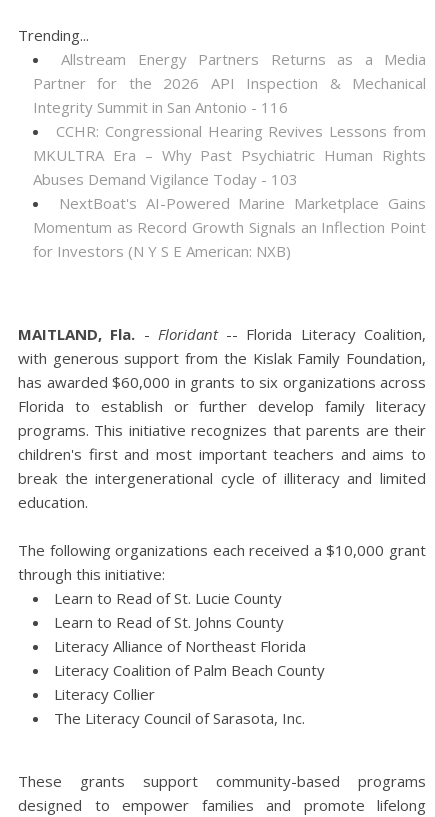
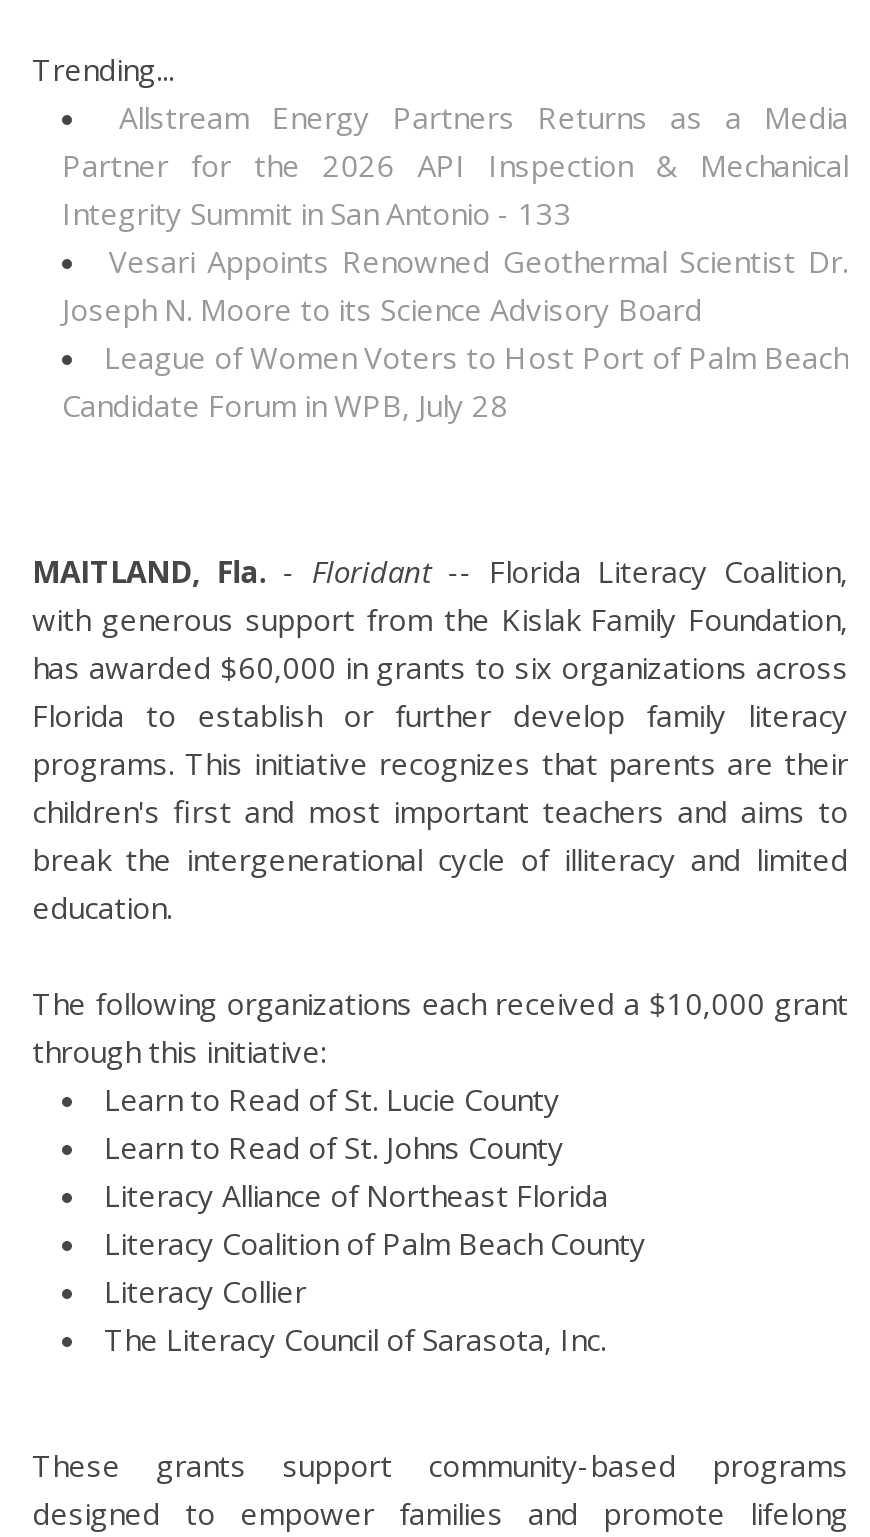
- Integrity Summit in San Antonio - 116
- CCHR: Congressional Hearing Revives Lessons from
- MKULTRA Era – Why Past Psychiatric Human Rights
- Abuses Demand Vigilance Today - 103
- NextBoat's AI-Powered Marine Marketplace Gains
- Momentum as Record Growth Signals an Inflection Point
- for Investors (N Y S E American: NXB)
+ Integrity Summit in San Antonio - 133
+ Vesari Appoints Renowned Geothermal Scientist Dr.
+ Joseph N. Moore to its Science Advisory Board
+ League of Women Voters to Host Port of Palm Beach
+ Candidate Forum in WPB, July 28
